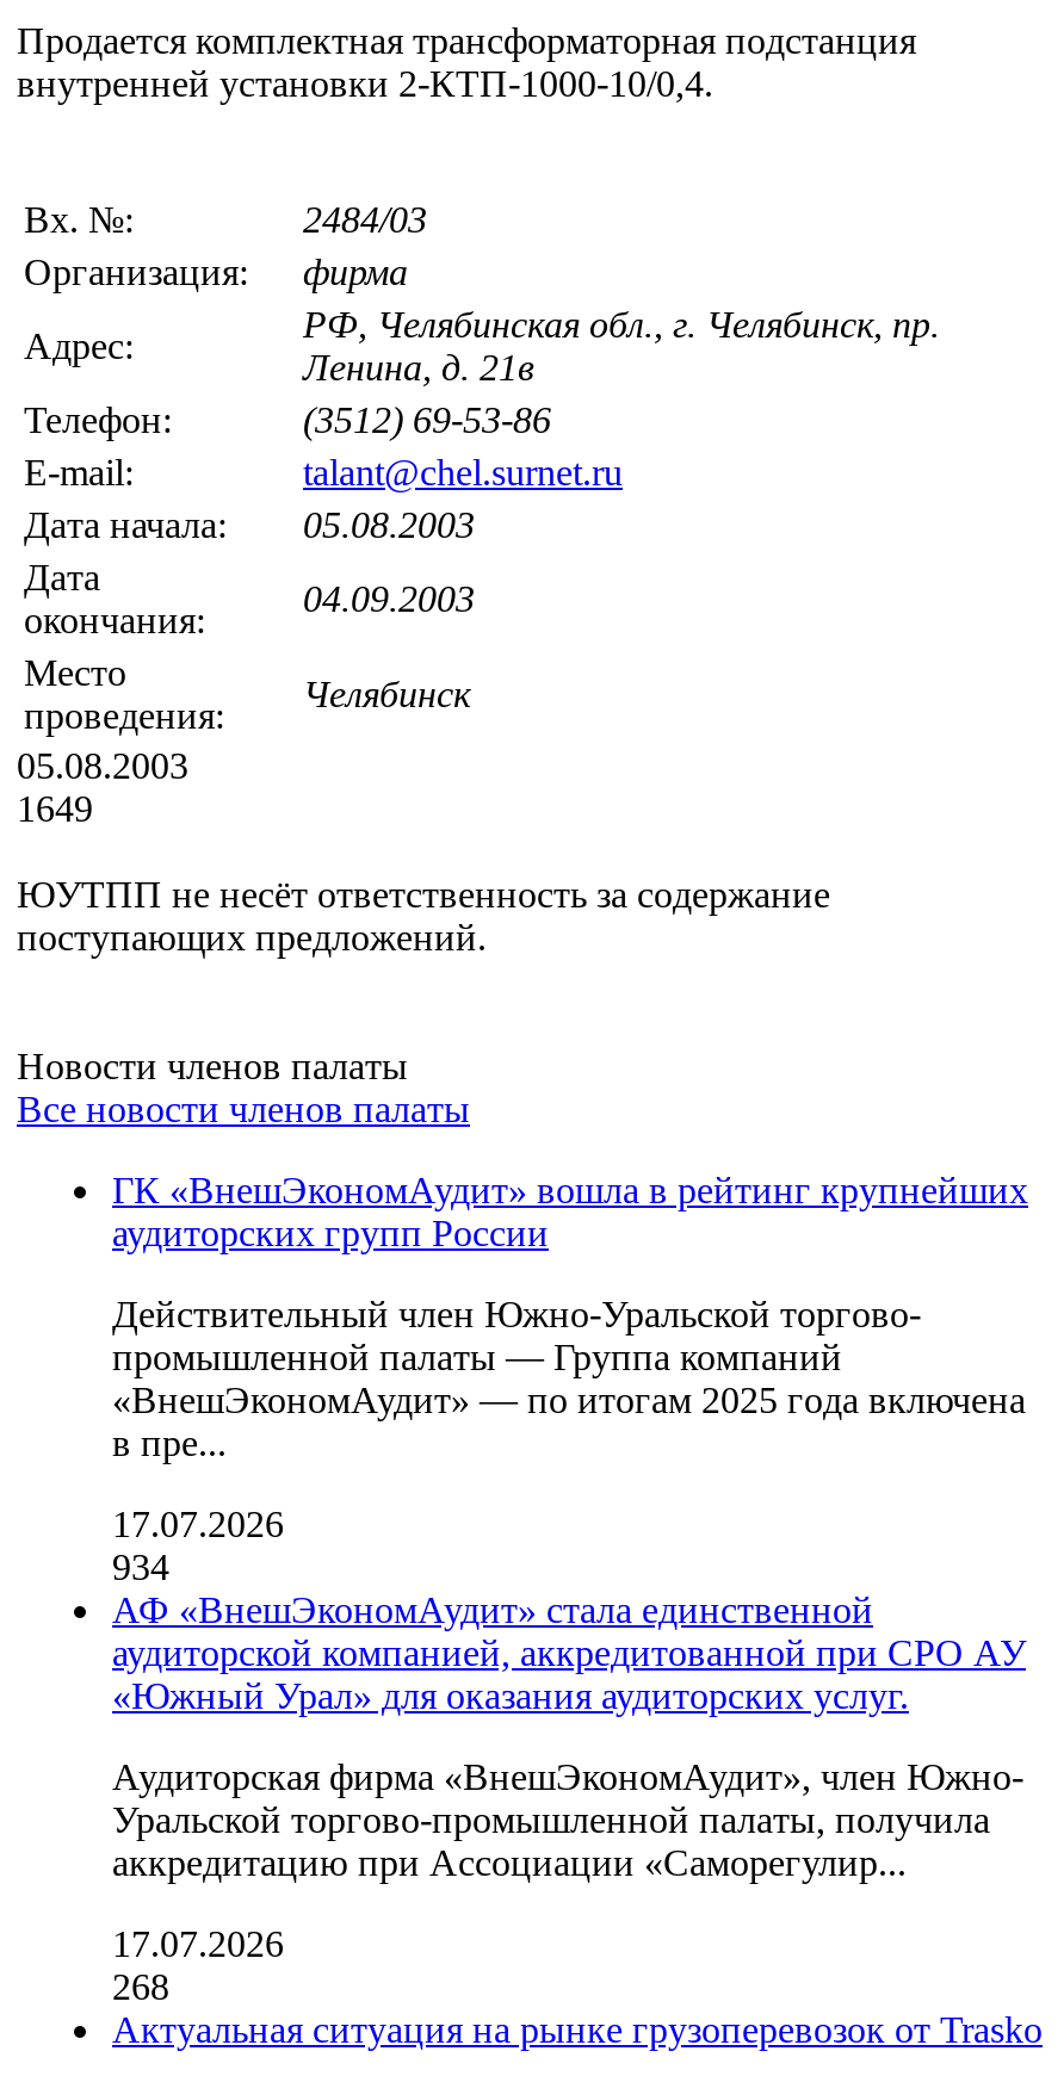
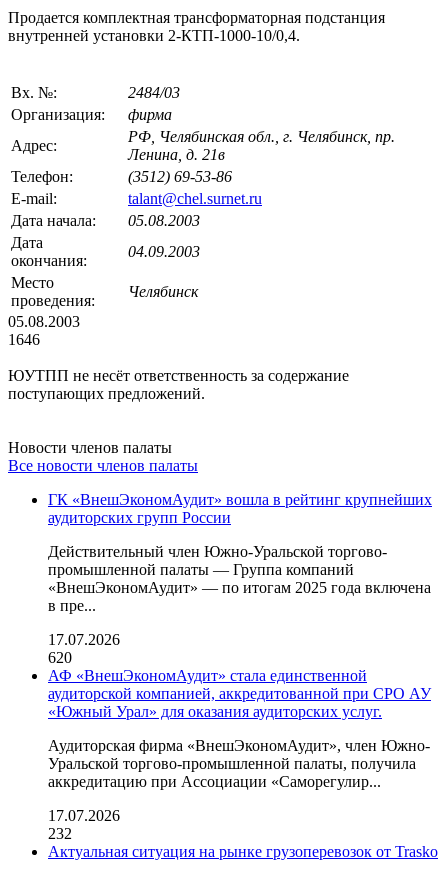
- 1649
+ 1646

- 934
+ 620

- 268
+ 232
